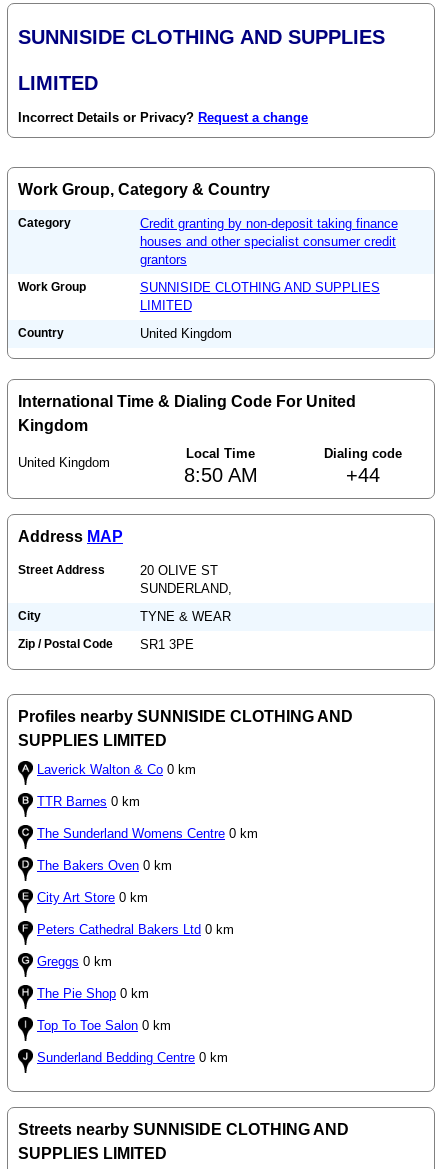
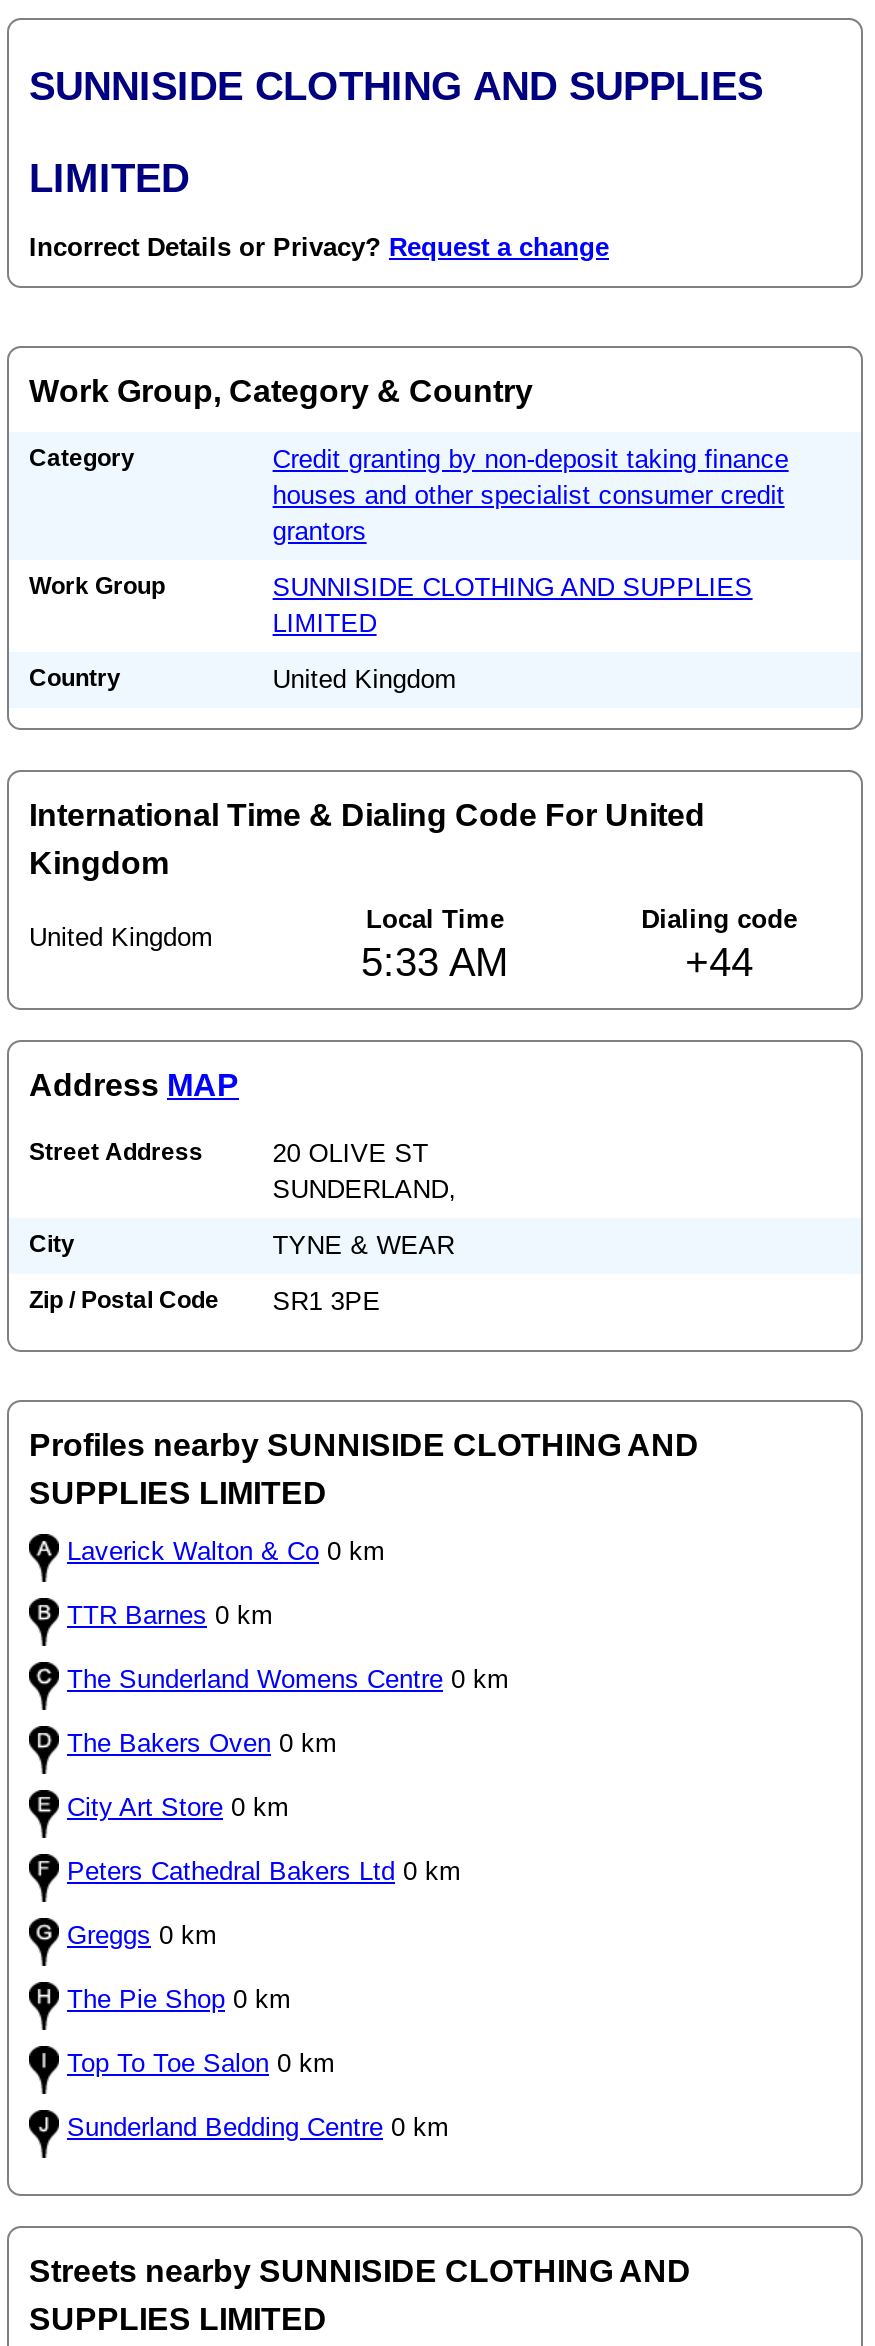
- 8:50 AM
+ 5:33 AM
